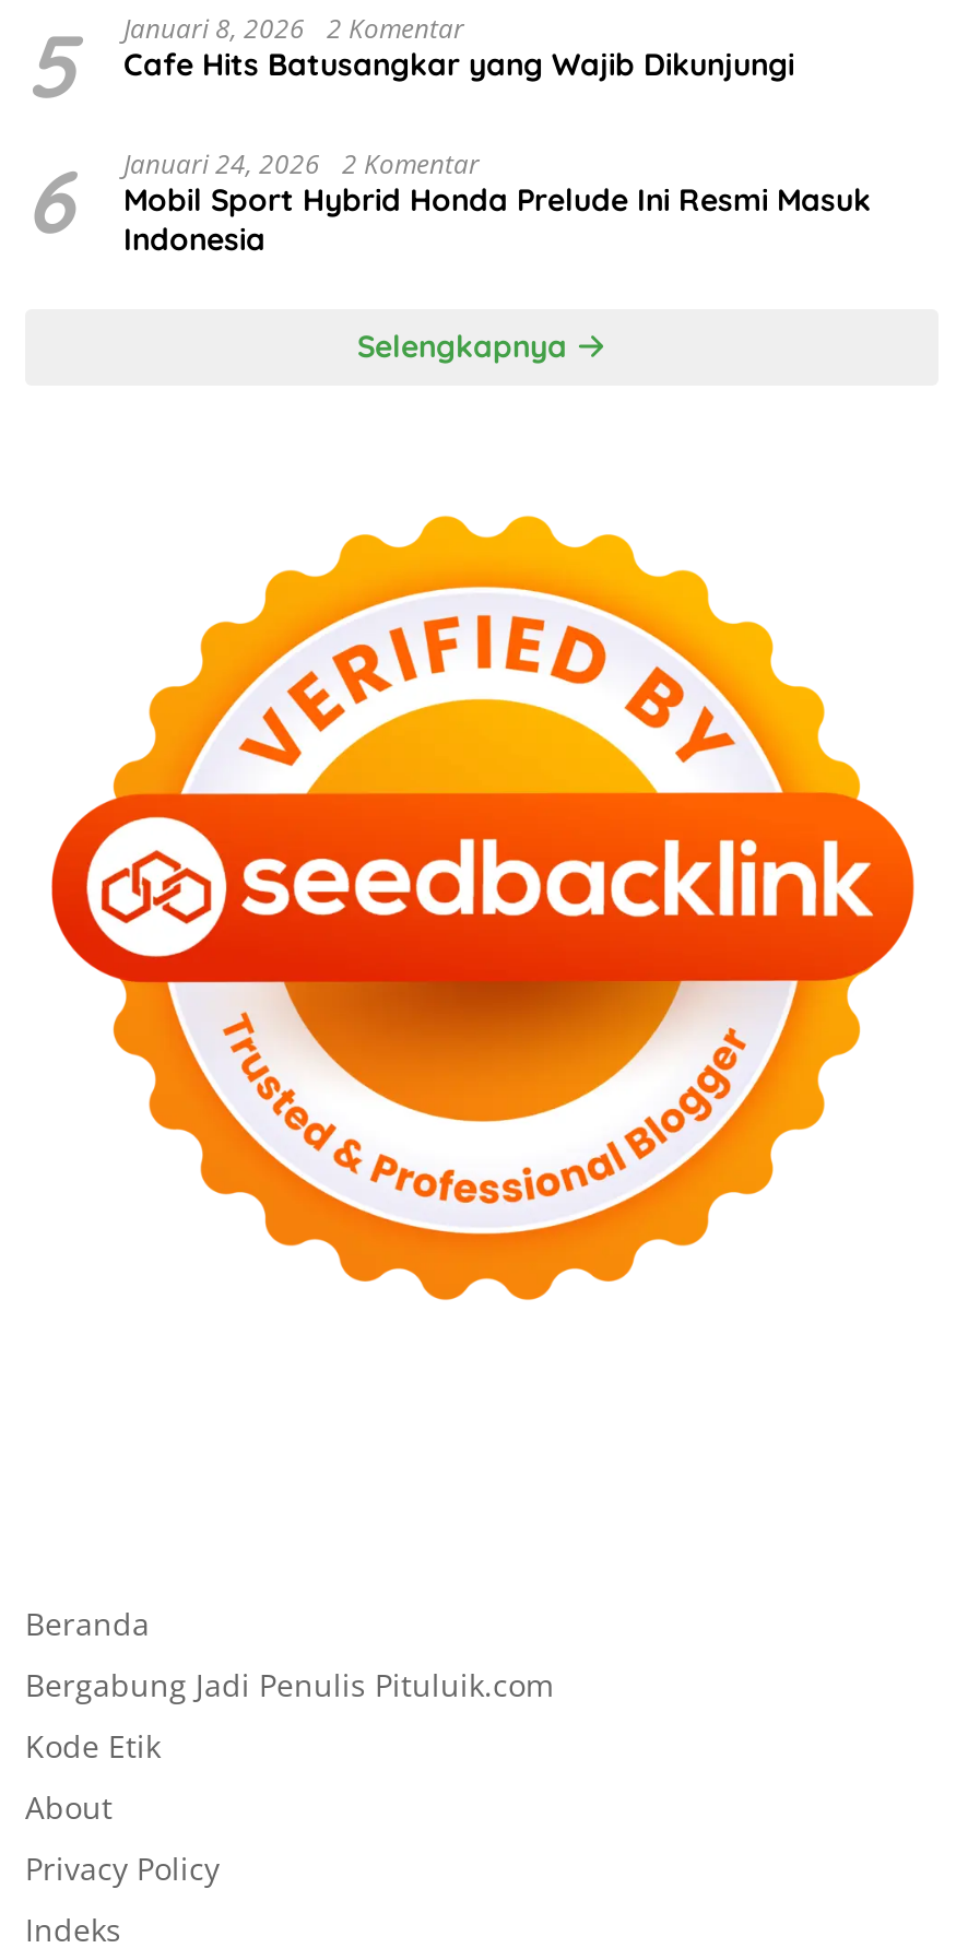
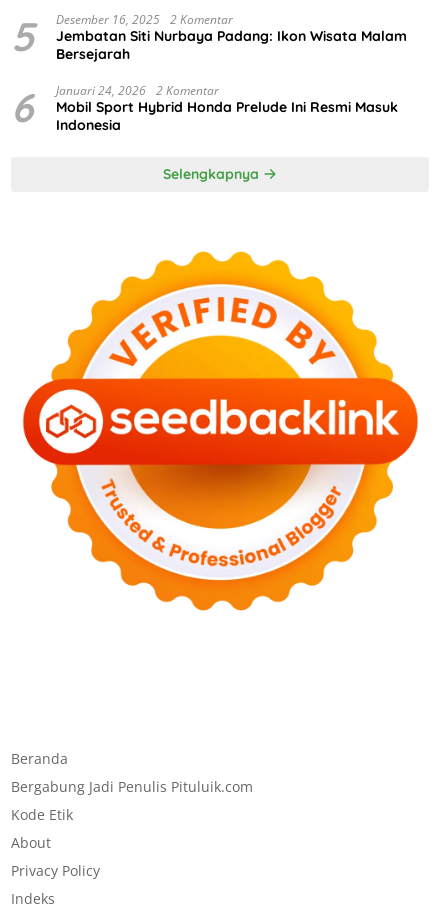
- Januari 8, 2026 2 Komentar
- Cafe Hits Batusangkar yang Wajib Dikunjungi
+ Desember 16, 2025 2 Komentar
+ Jembatan Siti Nurbaya Padang: Ikon Wisata Malam
+ Bersejarah
